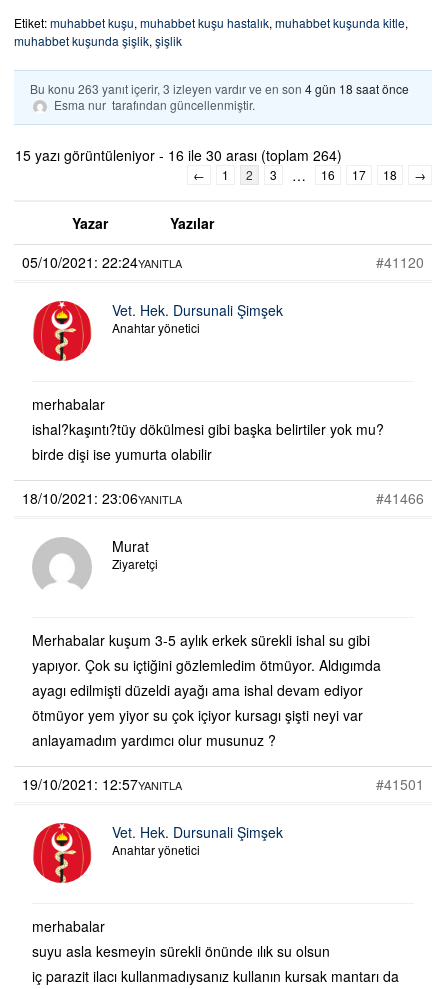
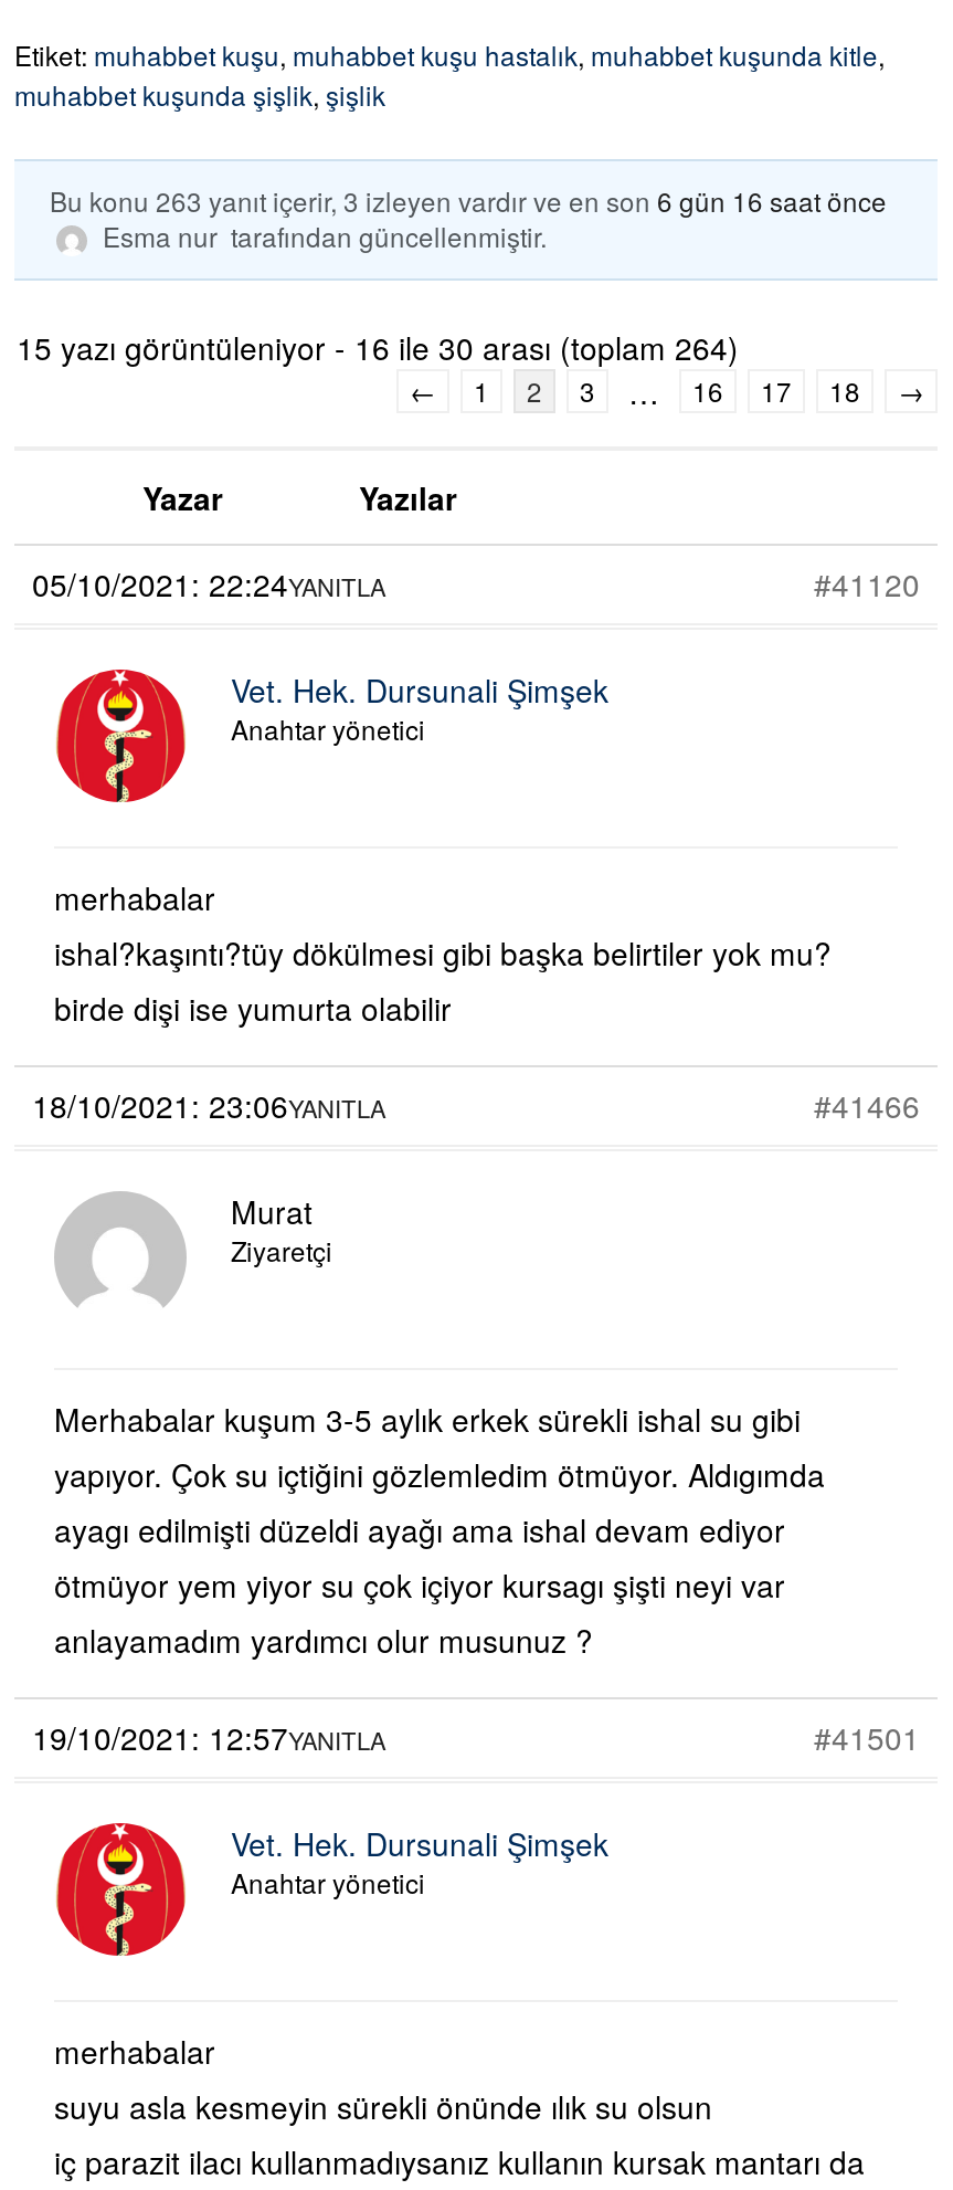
- Bu konu 263 yanıt içerir, 3 izleyen vardır ve en son 4 gün 18 saat önce
+ Bu konu 263 yanıt içerir, 3 izleyen vardır ve en son 6 gün 16 saat önce
